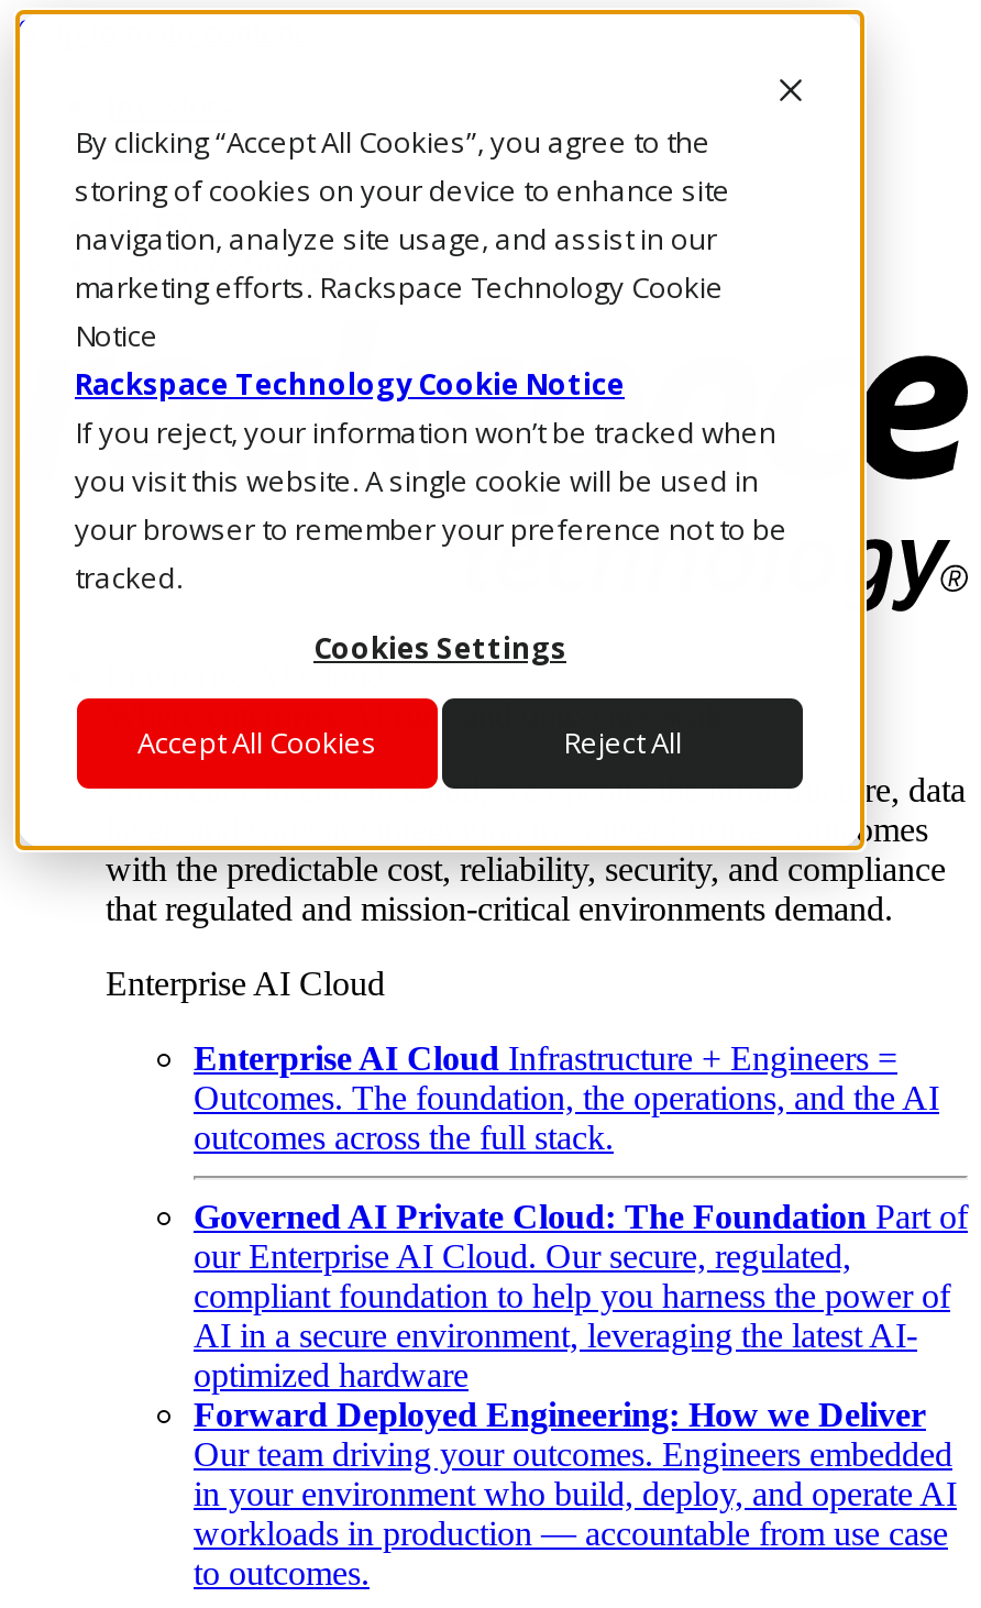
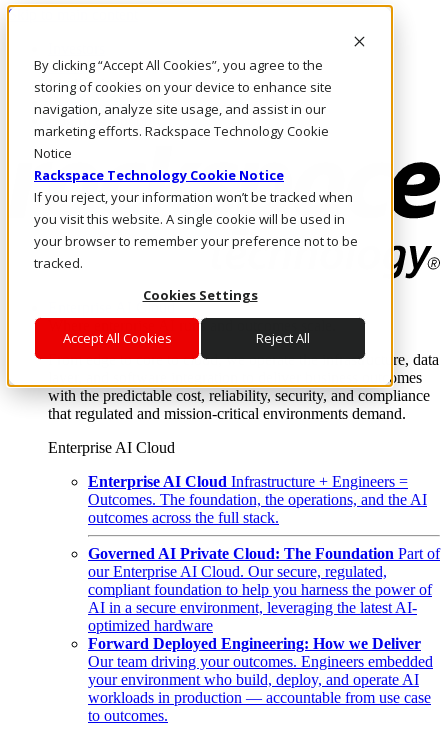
- in your environment who build, deploy, and operate AI
+ your environment who build, deploy, and operate AI
